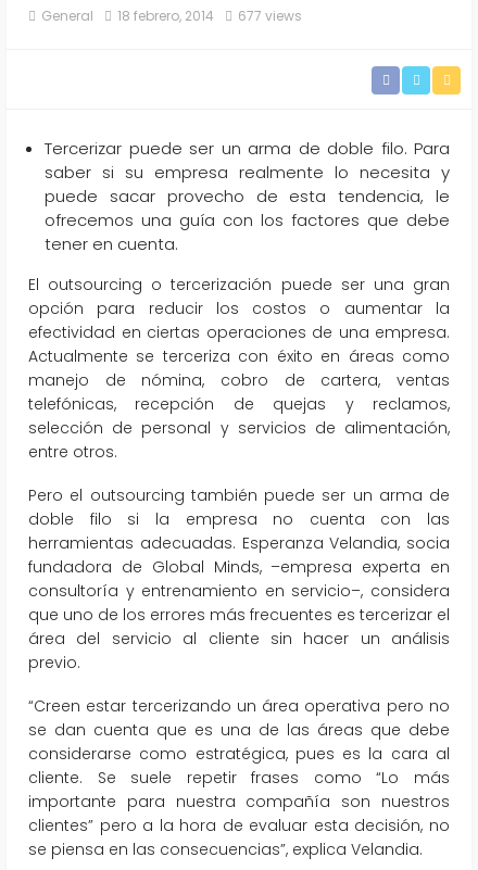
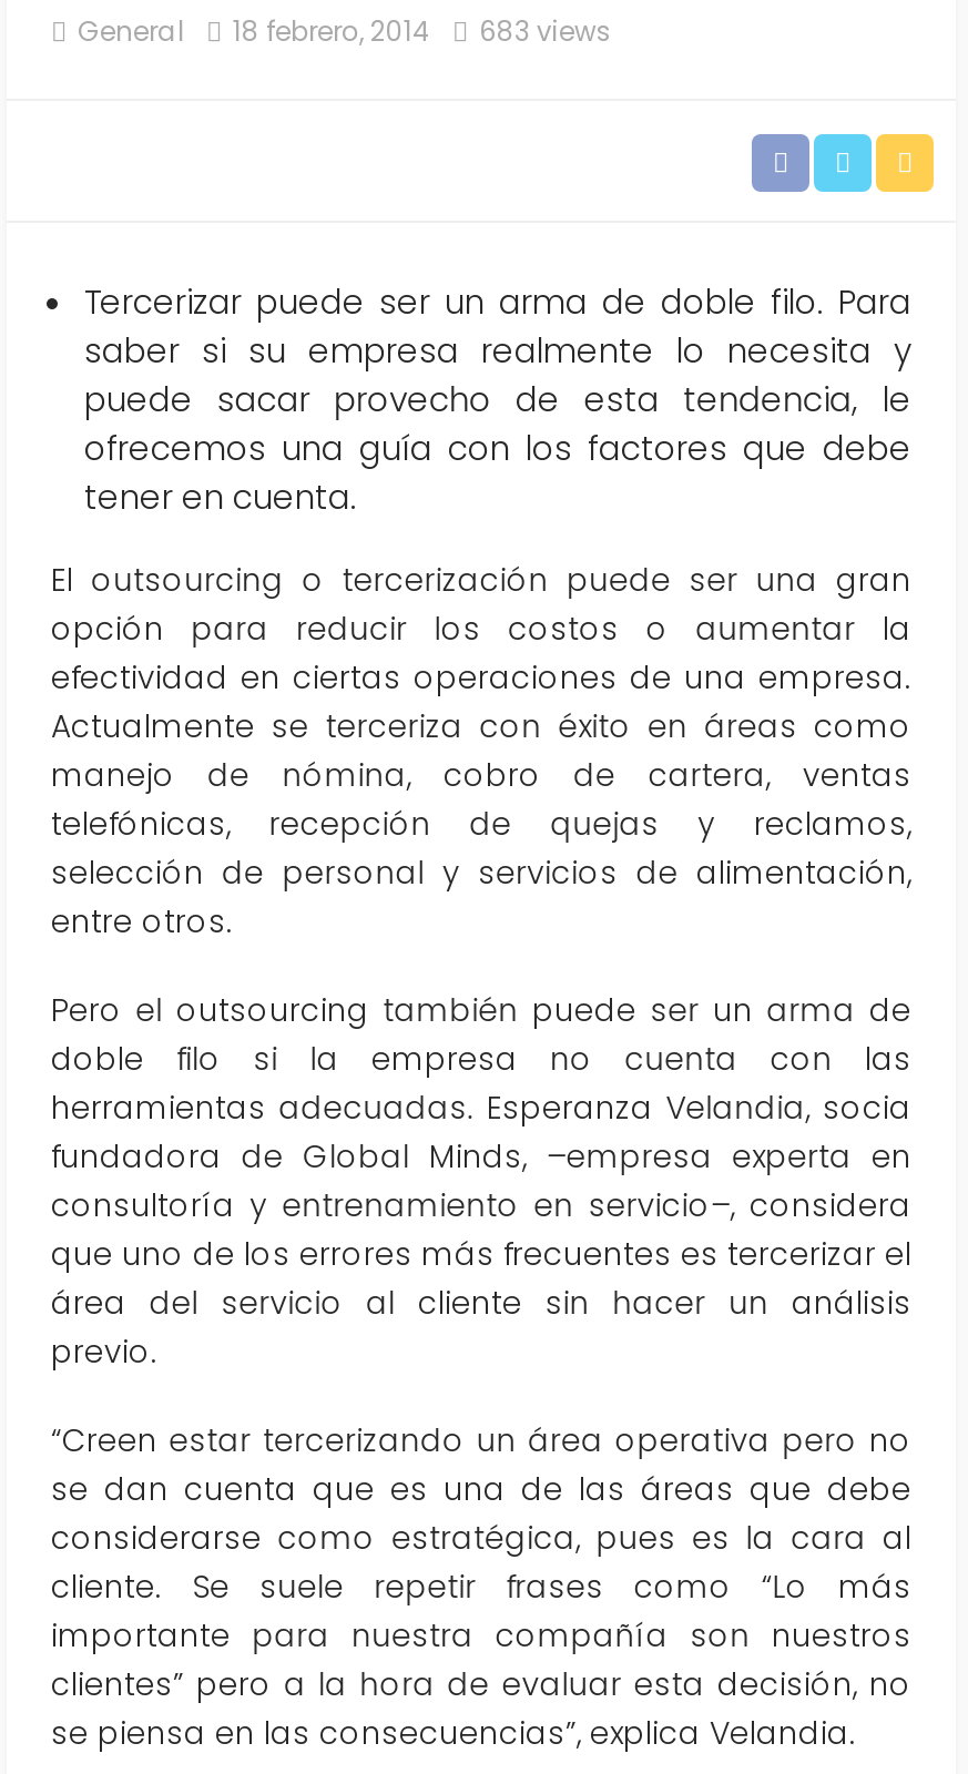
- General 18 febrero, 2014 677 views
+ General 18 febrero, 2014 683 views
